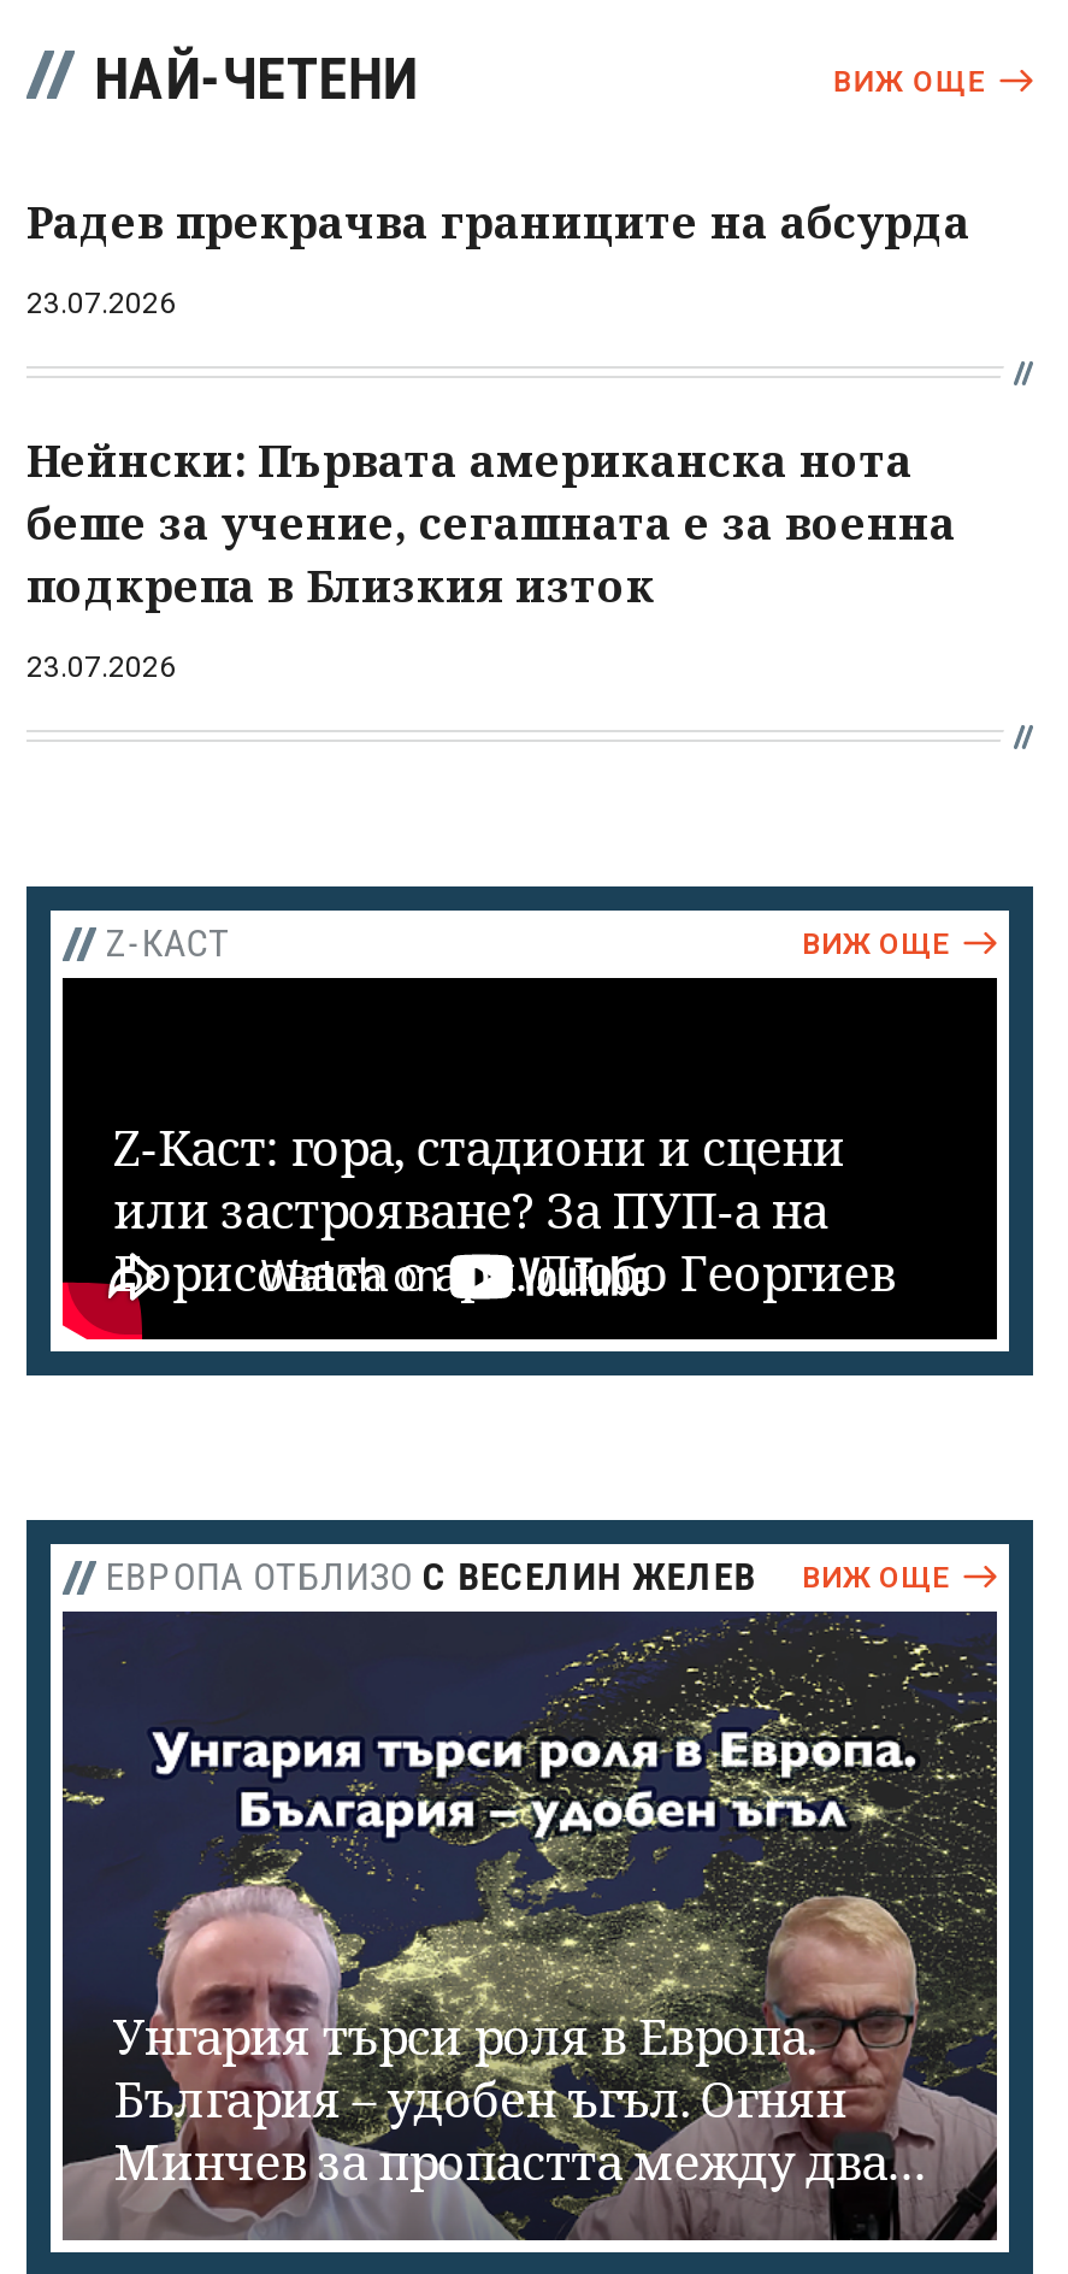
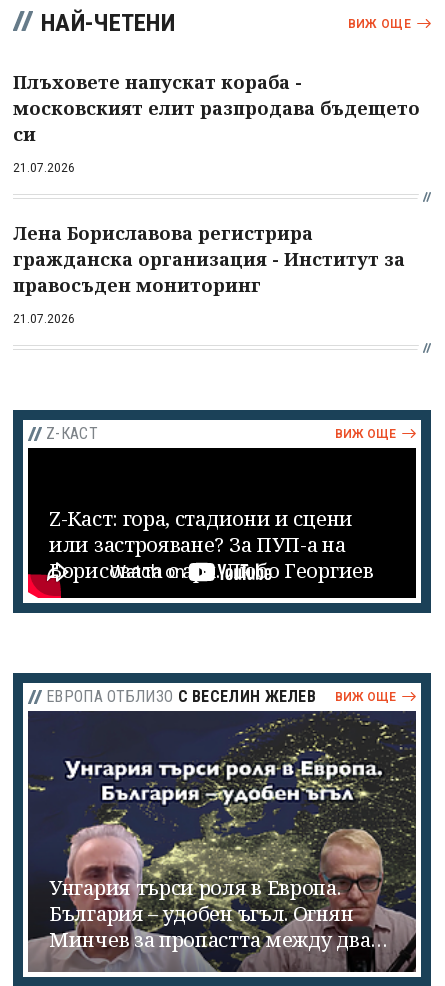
- Радев прекрачва границите на абсурда
+ Плъховете напускат кораба -
+ московският елит разпродава бъдещето
+ си

- 23.07.2026
+ 21.07.2026

- Нейнски: Първата американска нота
- беше за учение, сегашната е за военна
- подкрепа в Близкия изток
+ Лена Бориславова регистрира
+ гражданска организация - Институт за
+ правосъден мониторинг

- 23.07.2026
+ 21.07.2026
